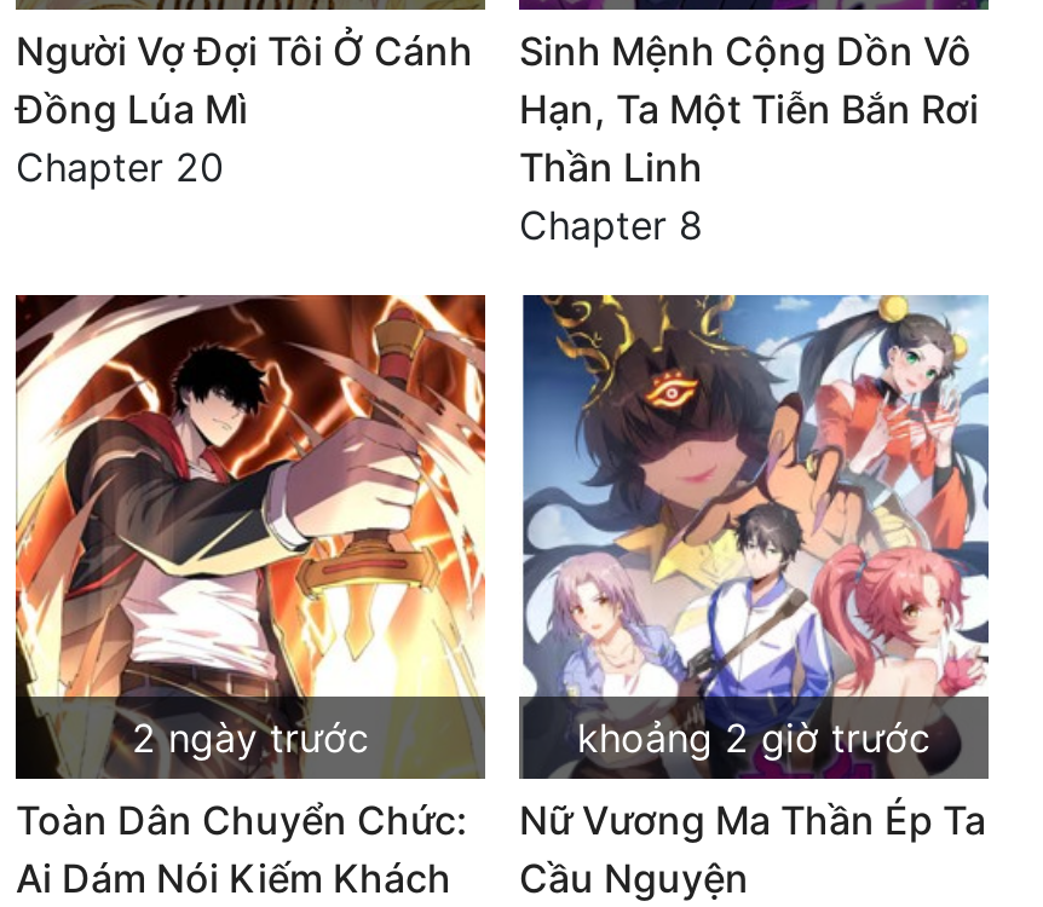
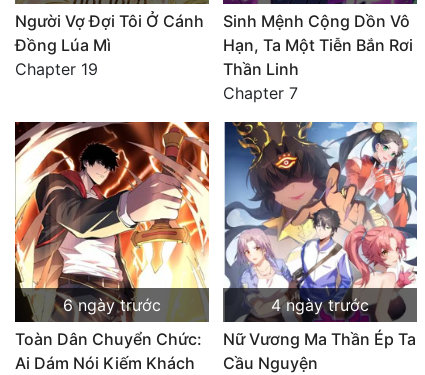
- Chapter 20
+ Chapter 19

- Chapter 8
+ Chapter 7

- 2 ngày trước
+ 6 ngày trước

- khoảng 2 giờ trước
+ 4 ngày trước
